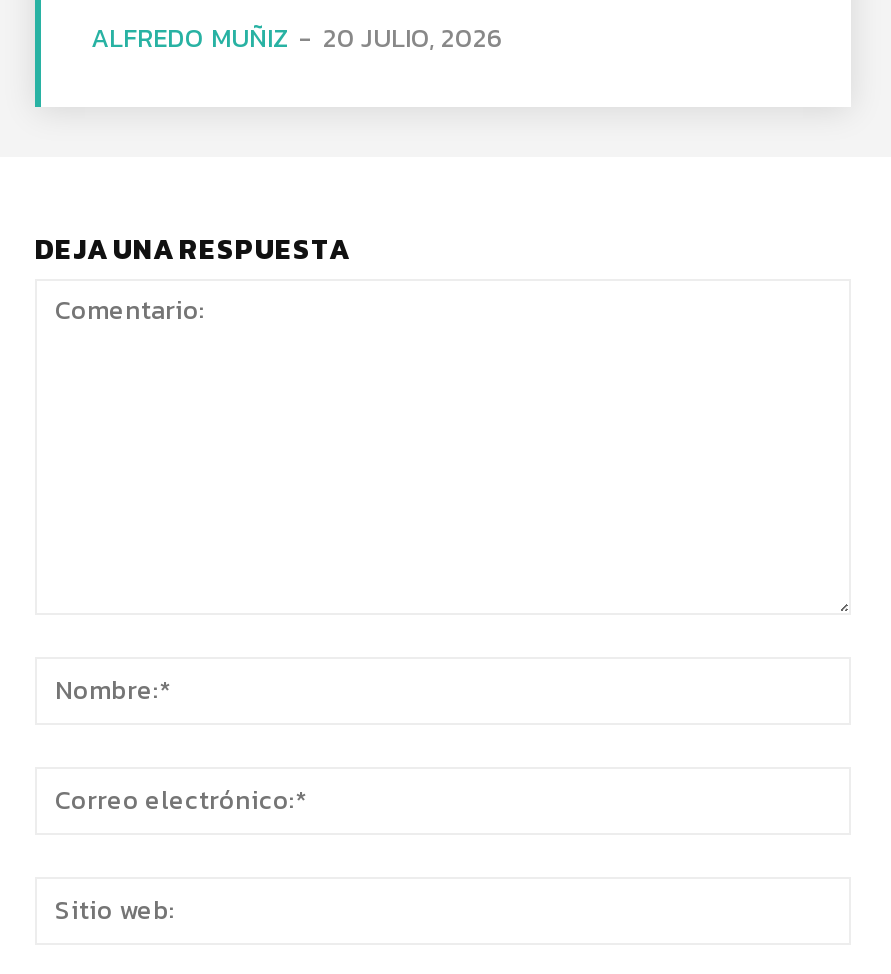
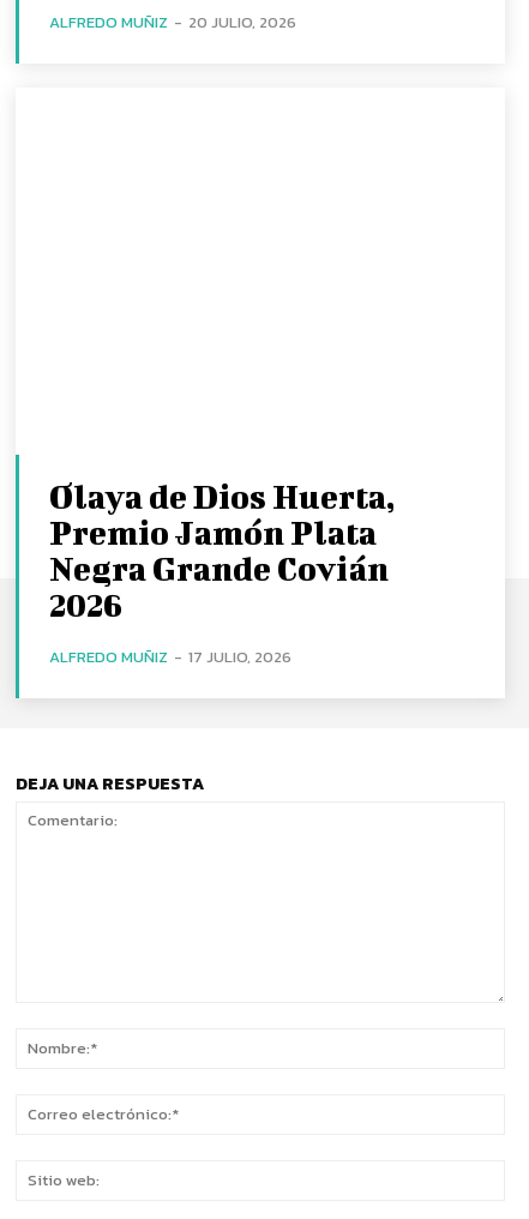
+ Olaya de Dios Huerta,
+ Premio Jamón Plata
+ Negra Grande Covián
+ 2026
+ ALFREDO MUÑIZ - 17 JULIO, 2026
